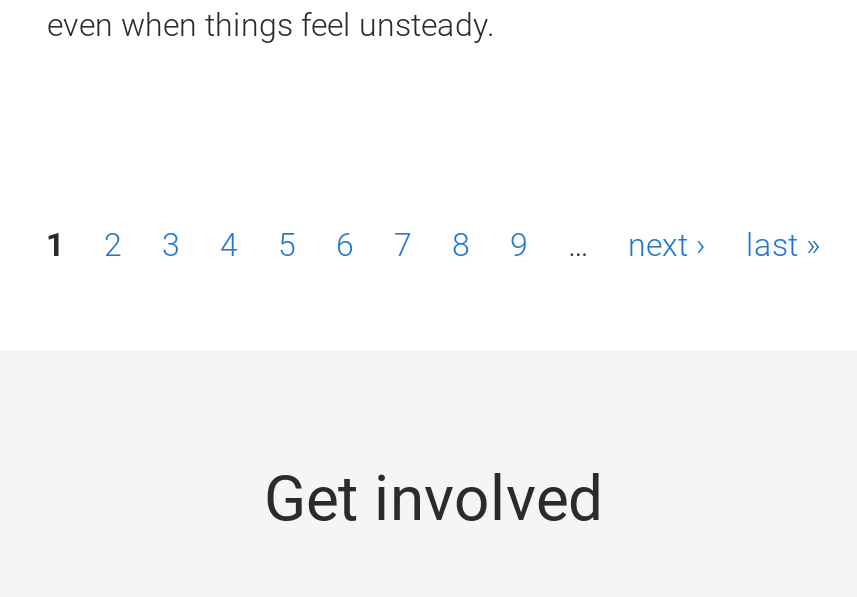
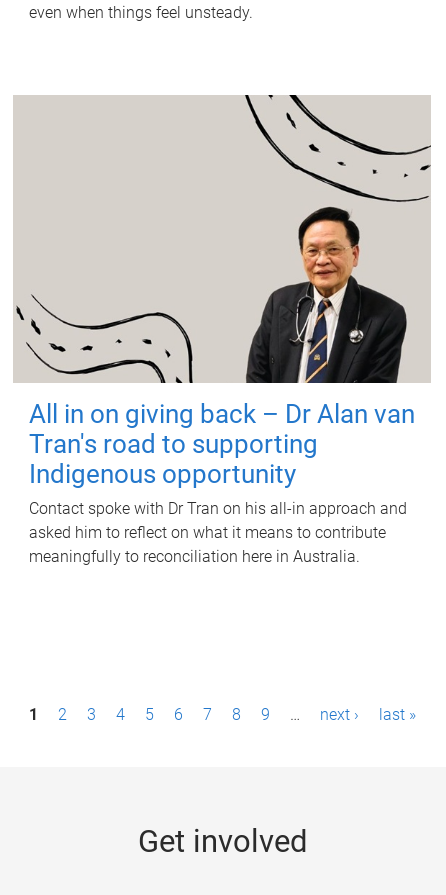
+ [image]
+ All in on giving back – Dr Alan van
+ Tran's road to supporting
+ Indigenous opportunity
+ Contact spoke with Dr Tran on his all-in approach and
+ asked him to reflect on what it means to contribute
+ meaningfully to reconciliation here in Australia.
